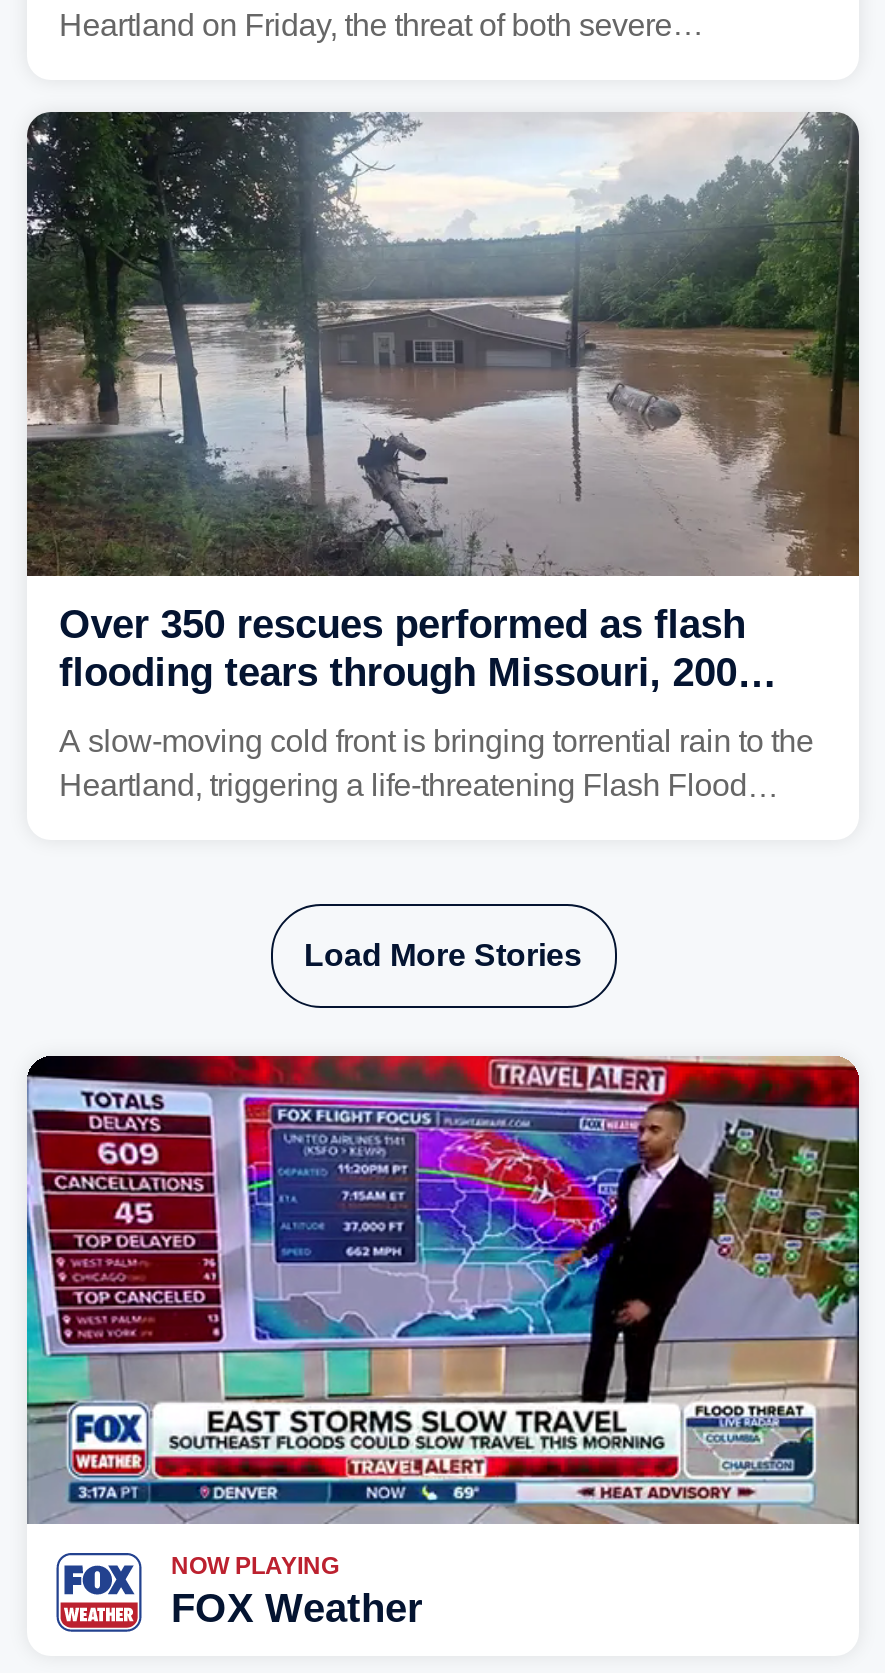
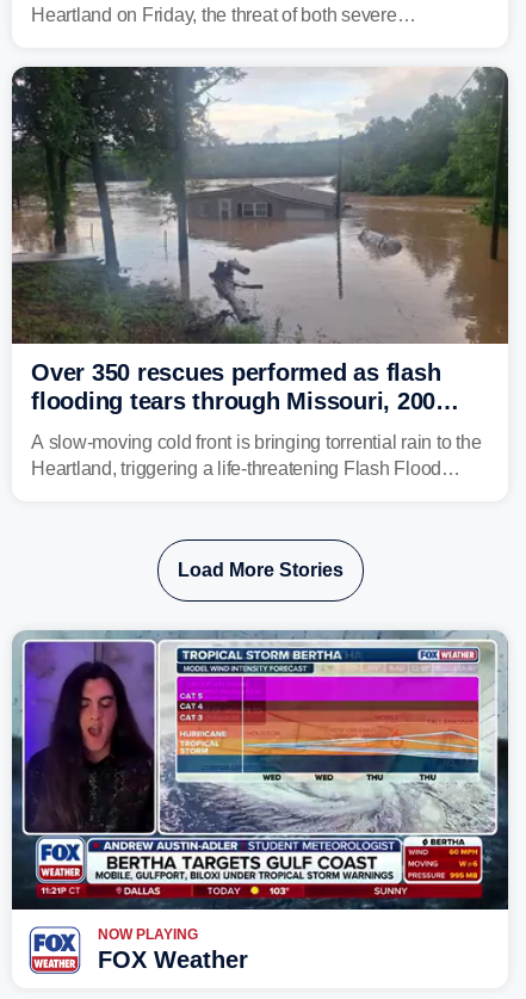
- [image]
+ [image]
